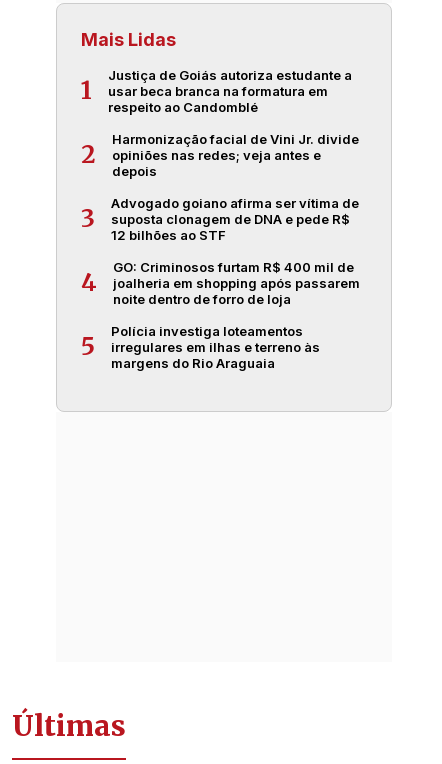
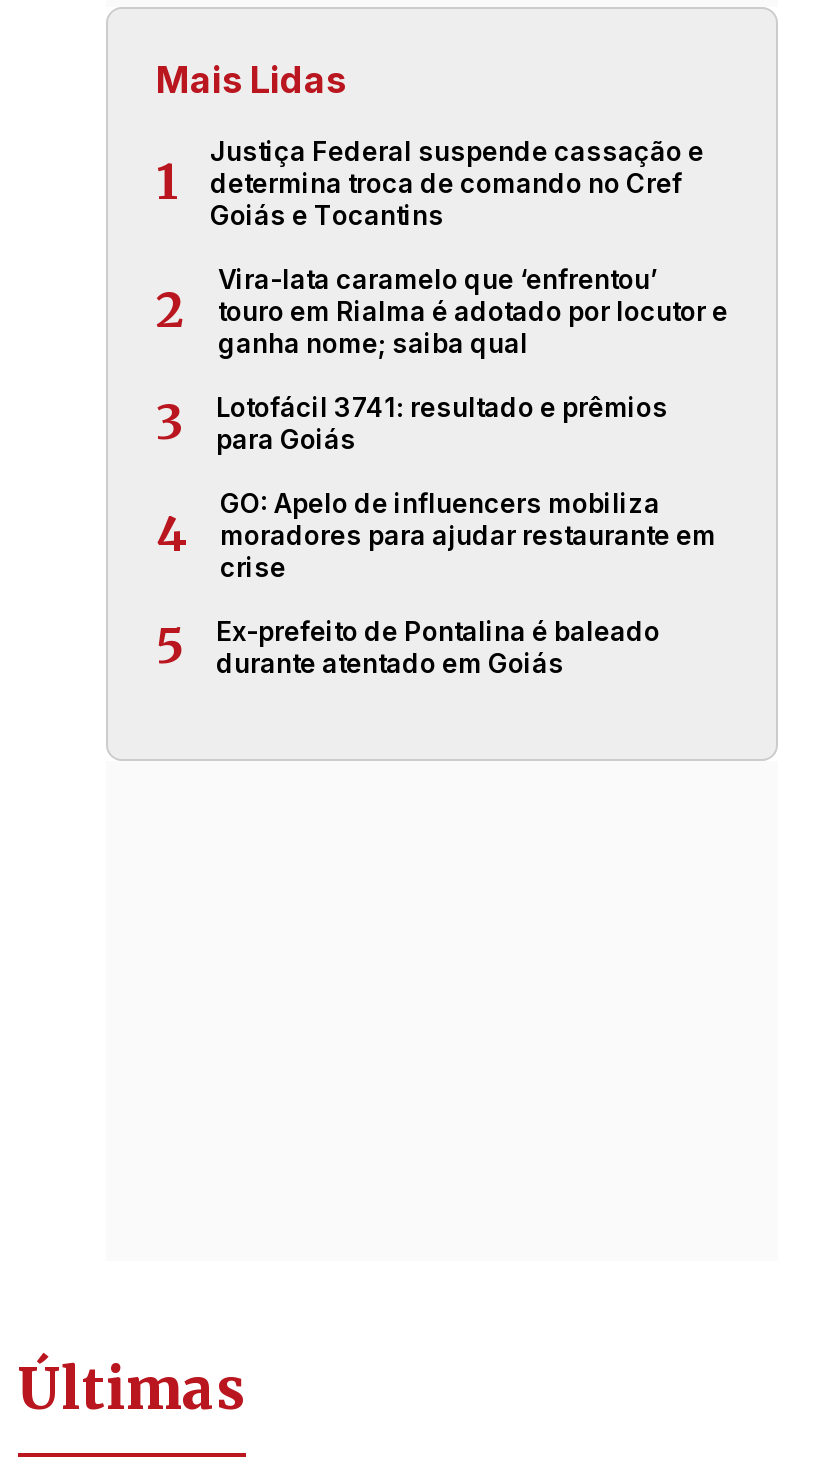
- Justiça de Goiás autoriza estudante a
- usar beca branca na formatura em
- respeito ao Candomblé
+ Justiça Federal suspende cassação e
+ determina troca de comando no Cref
+ Goiás e Tocantins

- Harmonização facial de Vini Jr. divide
- opiniões nas redes; veja antes e
- depois
+ Vira-lata caramelo que ‘enfrentou’
+ touro em Rialma é adotado por locutor e
+ ganha nome; saiba qual

- Advogado goiano afirma ser vítima de
- suposta clonagem de DNA e pede R$
- 12 bilhões ao STF
+ Lotofácil 3741: resultado e prêmios
+ para Goiás

- GO: Criminosos furtam R$ 400 mil de
- joalheria em shopping após passarem
- noite dentro de forro de loja
+ GO: Apelo de influencers mobiliza
+ moradores para ajudar restaurante em
+ crise

- Polícia investiga loteamentos
- irregulares em ilhas e terreno às
- margens do Rio Araguaia
+ Ex-prefeito de Pontalina é baleado
+ durante atentado em Goiás
